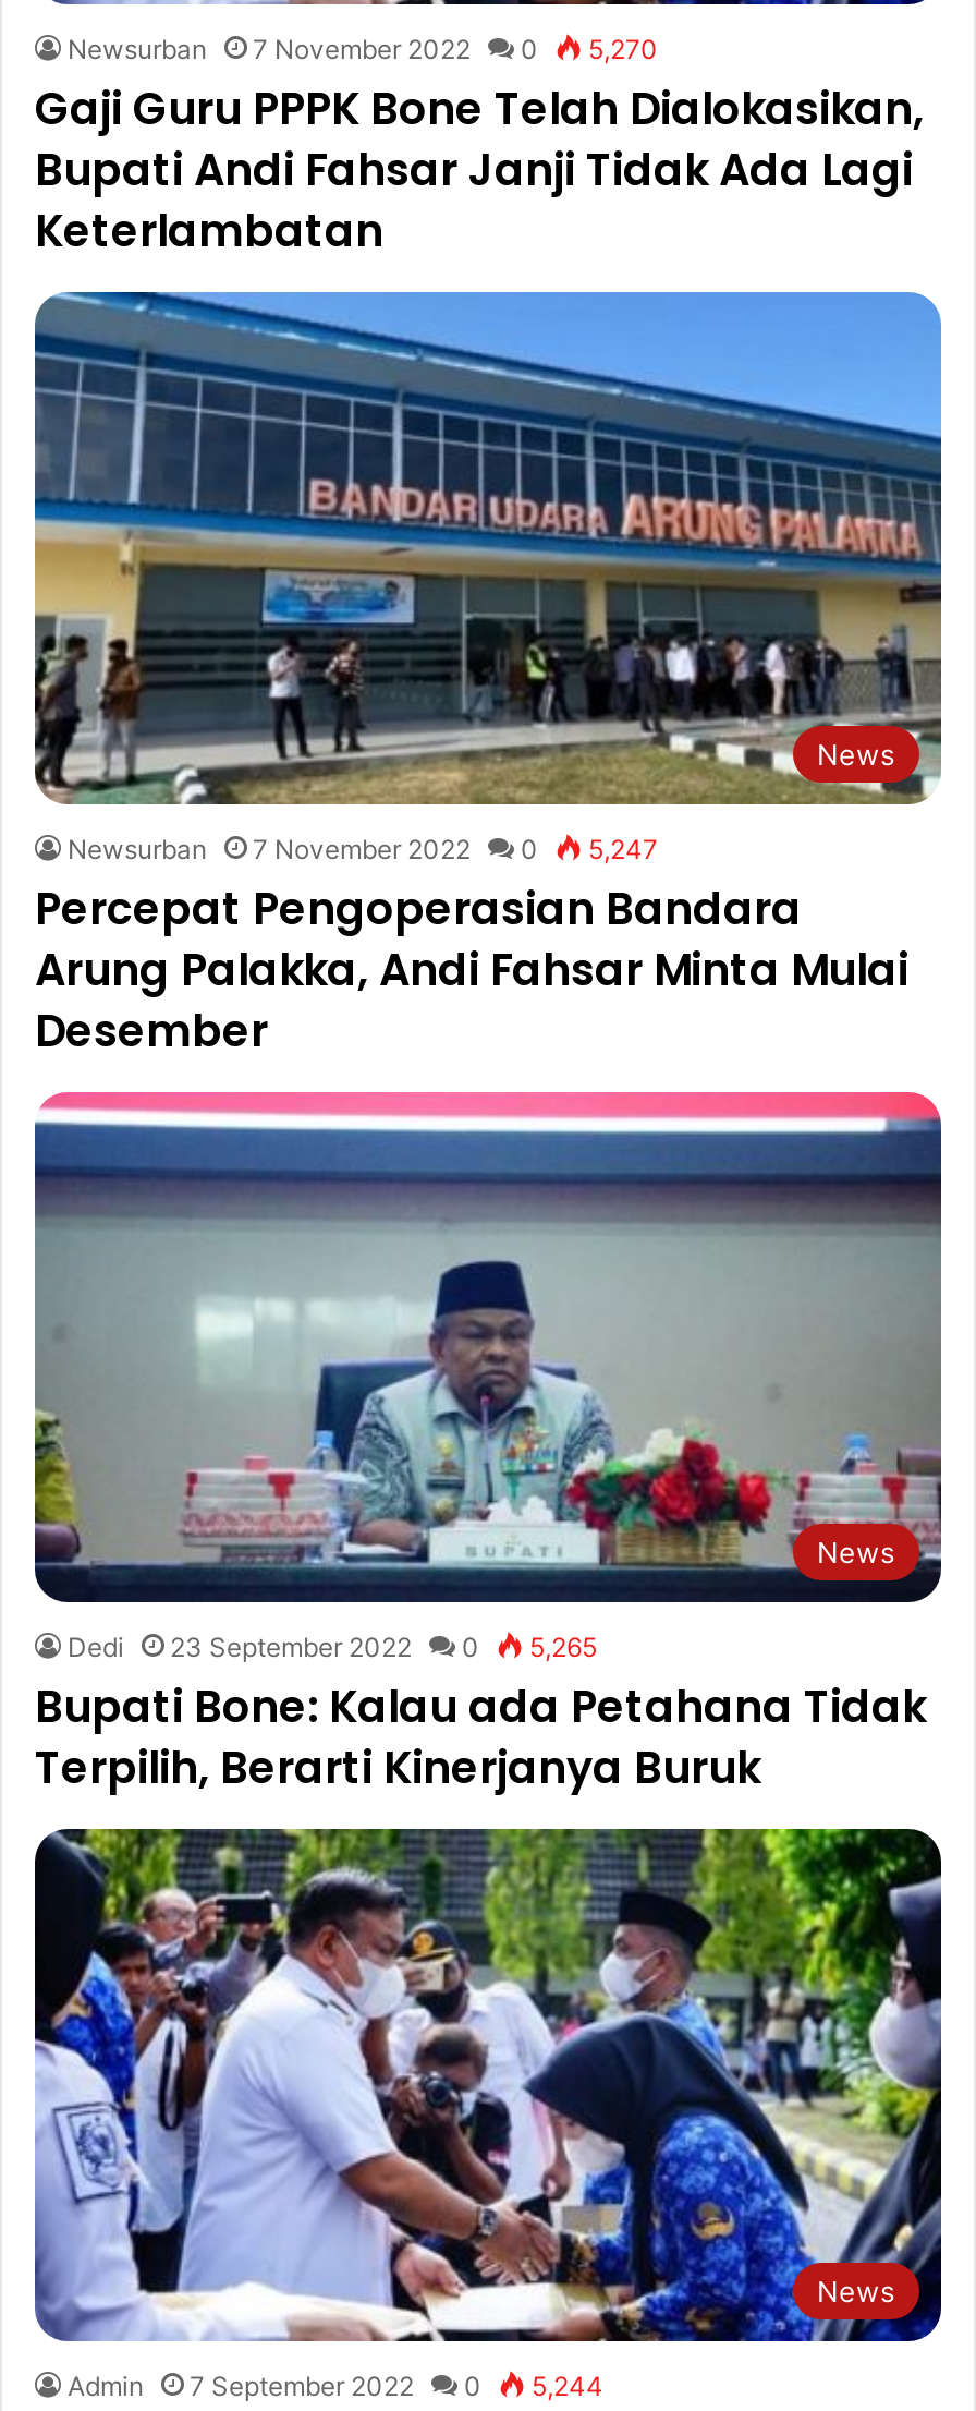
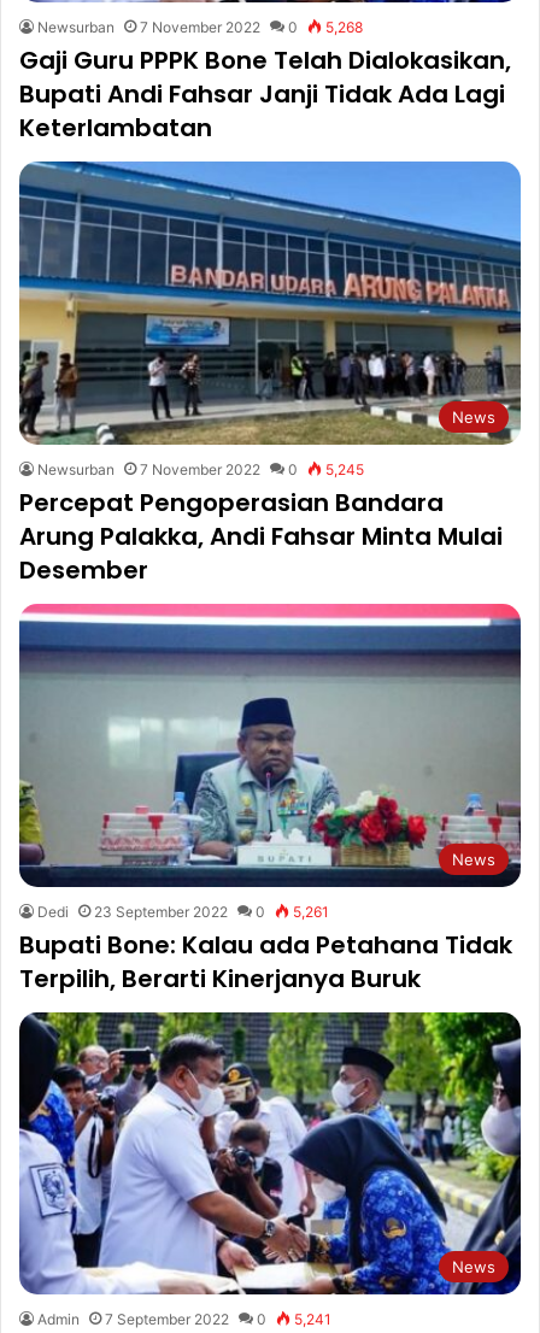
- Newsurban 7 November 2022 0 5,270
+ Newsurban 7 November 2022 0 5,268

- Newsurban 7 November 2022 0 5,247
+ Newsurban 7 November 2022 0 5,245

- Dedi 23 September 2022 0 5,265
+ Dedi 23 September 2022 0 5,261

- Admin 7 September 2022 0 5,244
+ Admin 7 September 2022 0 5,241
